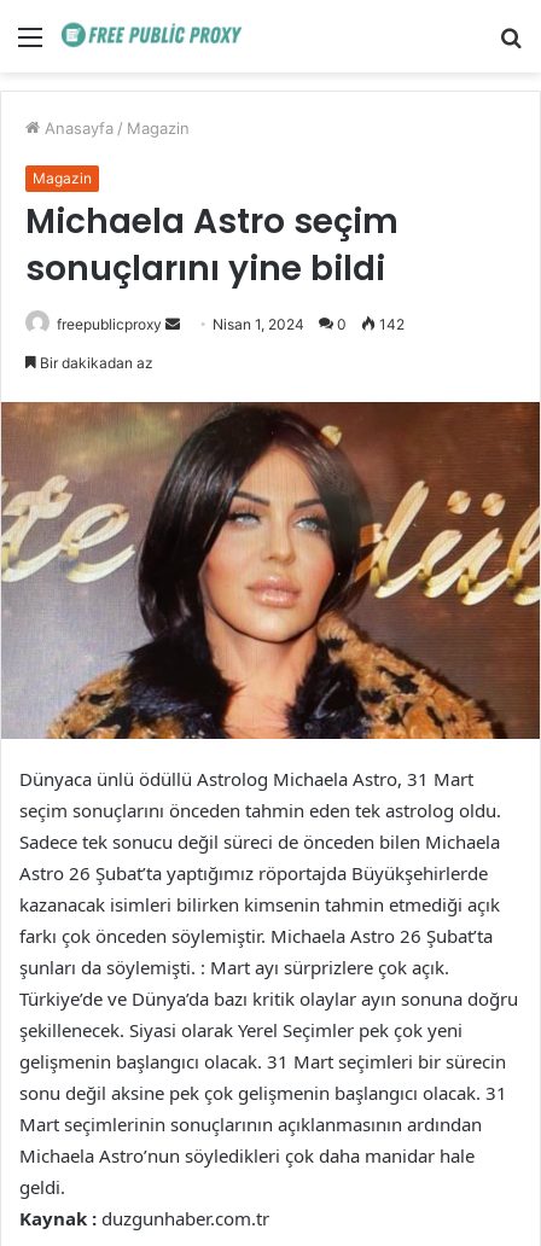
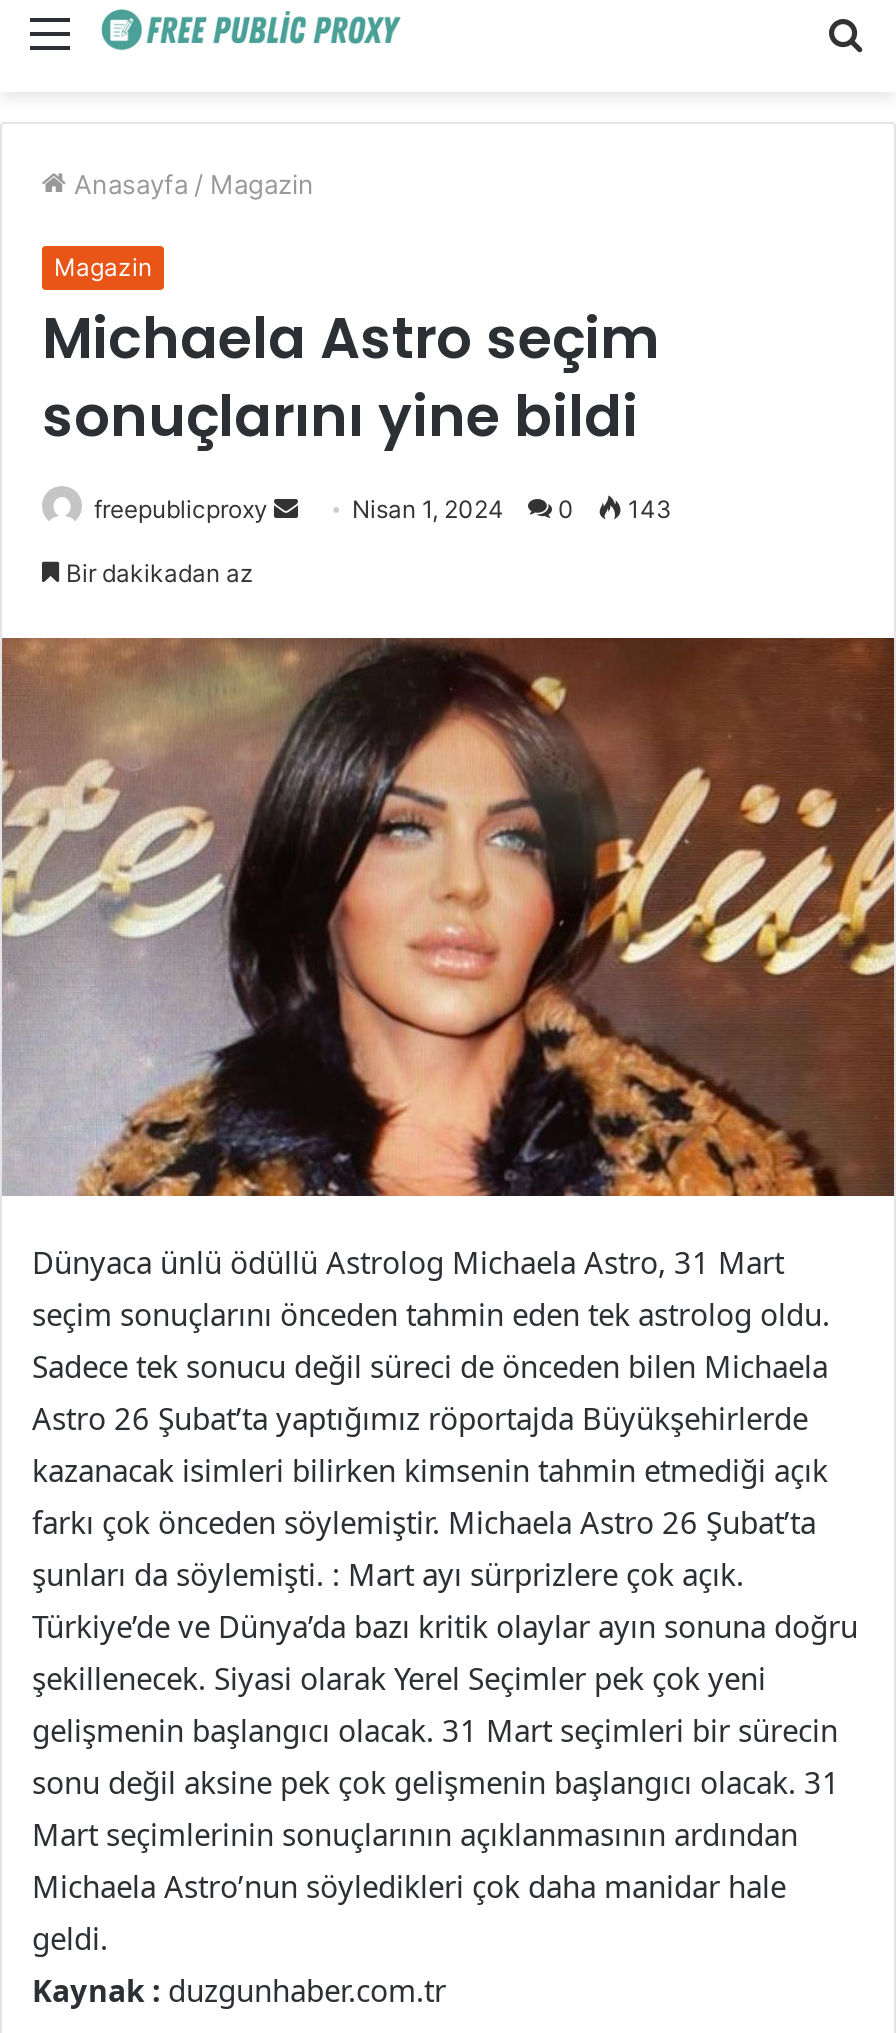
- 142
+ 143
